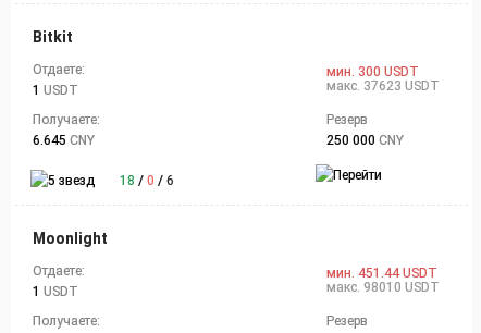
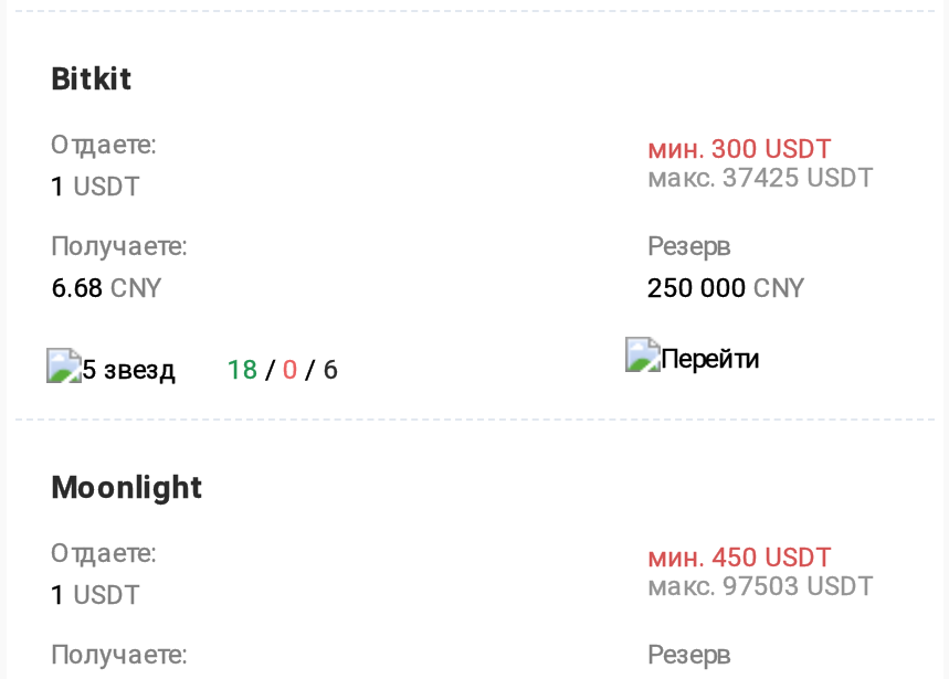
- макс. 37623 USDT
+ макс. 37425 USDT

- 6.645 CNY
+ 6.68 CNY

- мин. 451.44 USDT
+ мин. 450 USDT

- макс. 98010 USDT
+ макс. 97503 USDT
